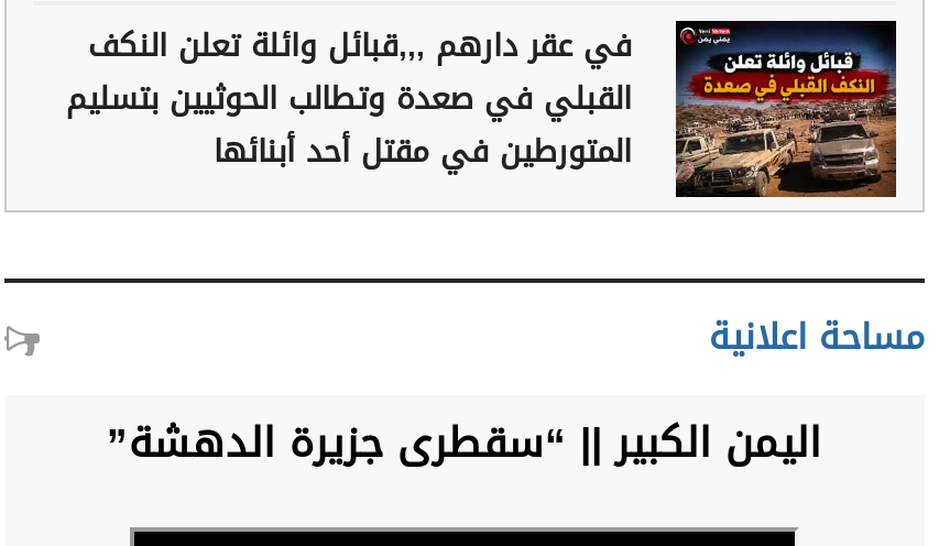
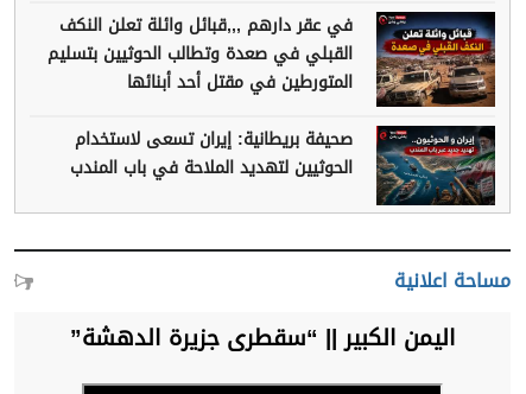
+ [image]
+ صحيفة بريطانية: إيران تسعى لاستخدام
+ الحوثيين لتهديد الملاحة في باب المندب
